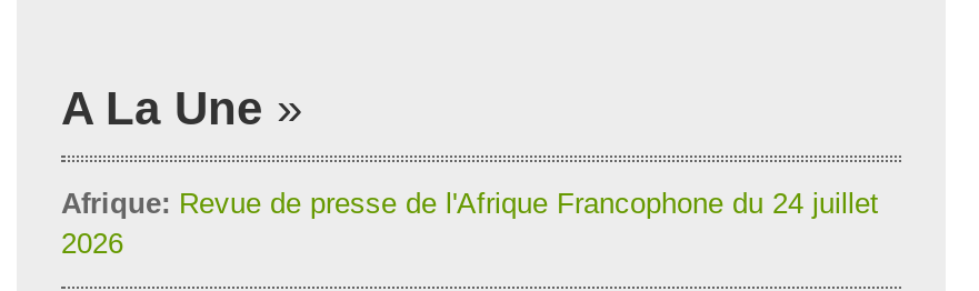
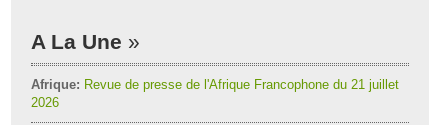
- Afrique: Revue de presse de l'Afrique Francophone du 24 juillet
+ Afrique: Revue de presse de l'Afrique Francophone du 21 juillet
